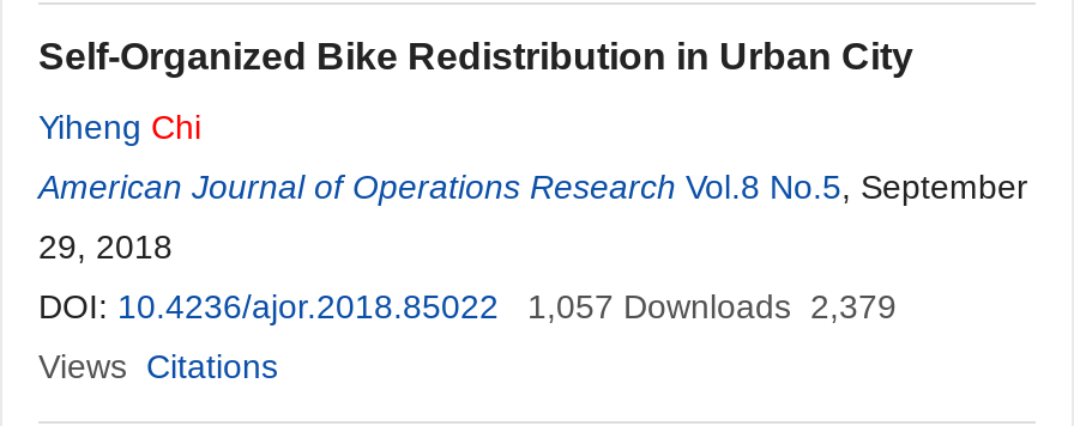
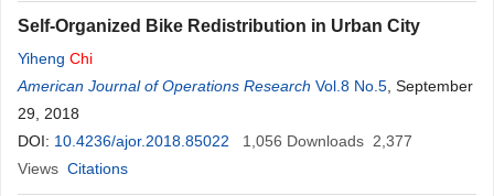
- DOI: 10.4236/ajor.2018.85022 1,057 Downloads 2,379
+ DOI: 10.4236/ajor.2018.85022 1,056 Downloads 2,377
